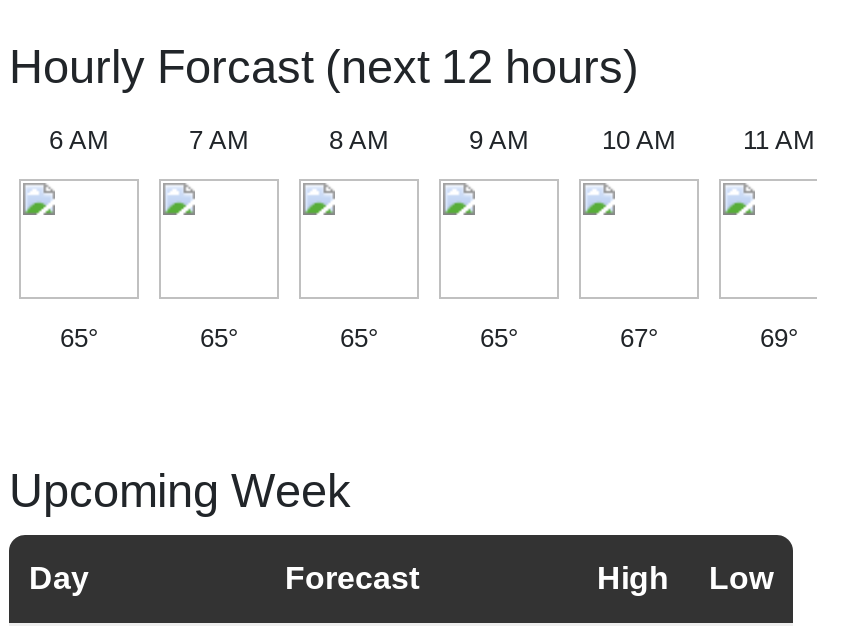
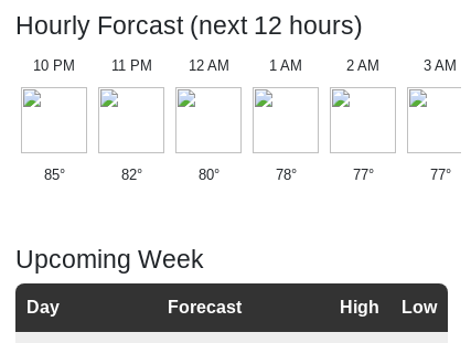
- 6 AM
- 7 AM
- 8 AM
- 9 AM
- 10 AM
- 11 AM
+ 10 PM
+ 11 PM
+ 12 AM
+ 1 AM
+ 2 AM
+ 3 AM

- 65°
- 65°
- 65°
- 65°
- 67°
- 69°
+ 85°
+ 82°
+ 80°
+ 78°
+ 77°
+ 77°
